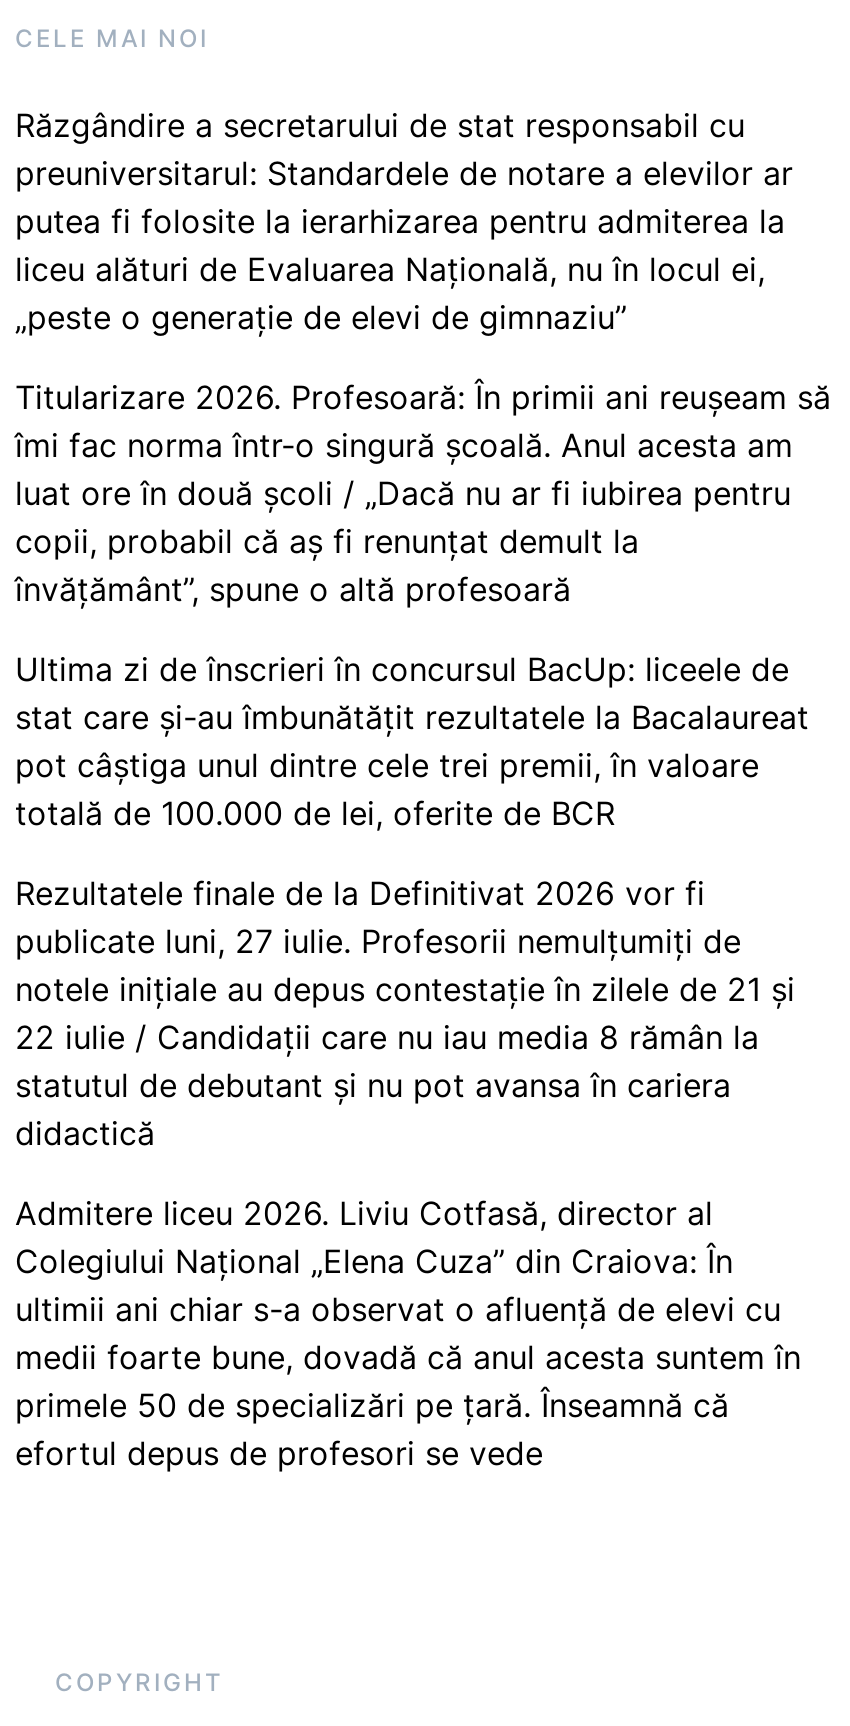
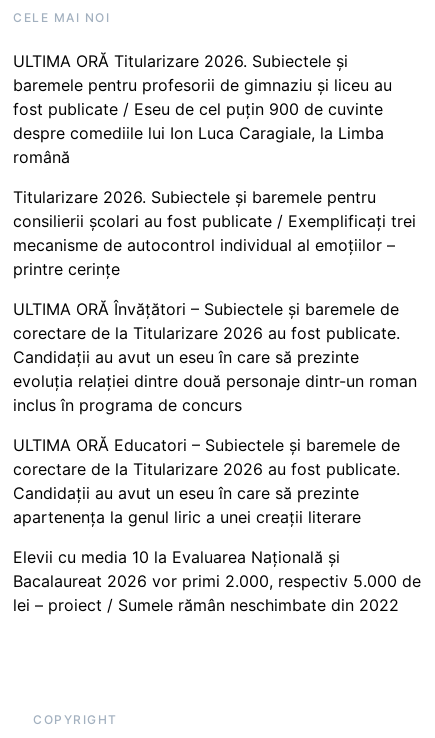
- Răzgândire a secretarului de stat responsabil cu
- preuniversitarul: Standardele de notare a elevilor ar
- putea fi folosite la ierarhizarea pentru admiterea la
- liceu alături de Evaluarea Națională, nu în locul ei,
- „peste o generație de elevi de gimnaziu”
+ ULTIMA ORĂ Titularizare 2026. Subiectele și
+ baremele pentru profesorii de gimnaziu și liceu au
+ fost publicate / Eseu de cel puțin 900 de cuvinte
+ despre comediile lui Ion Luca Caragiale, la Limba
+ română

- Titularizare 2026. Profesoară: În primii ani reuşeam să
- îmi fac norma într-o singură şcoală. Anul acesta am
- luat ore în două şcoli / „Dacă nu ar fi iubirea pentru
- copii, probabil că aș fi renunțat demult la
- învățământ”, spune o altă profesoară
+ Titularizare 2026. Subiectele și baremele pentru
+ consilierii școlari au fost publicate / Exemplificați trei
+ mecanisme de autocontrol individual al emoțiilor –
+ printre cerințe

- Ultima zi de înscrieri în concursul BacUp: liceele de
- stat care și-au îmbunătățit rezultatele la Bacalaureat
- pot câștiga unul dintre cele trei premii, în valoare
- totală de 100.000 de lei, oferite de BCR
+ ULTIMA ORĂ Învățători – Subiectele și baremele de
+ corectare de la Titularizare 2026 au fost publicate.
+ Candidații au avut un eseu în care să prezinte
+ evoluţia relaţiei dintre două personaje dintr-un roman
+ inclus în programa de concurs

- Rezultatele finale de la Definitivat 2026 vor fi
- publicate luni, 27 iulie. Profesorii nemulțumiți de
- notele inițiale au depus contestație în zilele de 21 și
- 22 iulie / Candidații care nu iau media 8 rămân la
- statutul de debutant și nu pot avansa în cariera
- didactică
+ ULTIMA ORĂ Educatori – Subiectele și baremele de
+ corectare de la Titularizare 2026 au fost publicate.
+ Candidații au avut un eseu în care să prezinte
+ apartenența la genul liric a unei creații literare

- Admitere liceu 2026. Liviu Cotfasă, director al
- Colegiului Național „Elena Cuza” din Craiova: În
- ultimii ani chiar s-a observat o afluență de elevi cu
- medii foarte bune, dovadă că anul acesta suntem în
- primele 50 de specializări pe țară. Înseamnă că
- efortul depus de profesori se vede
+ Elevii cu media 10 la Evaluarea Națională și
+ Bacalaureat 2026 vor primi 2.000, respectiv 5.000 de
+ lei – proiect / Sumele rămân neschimbate din 2022
